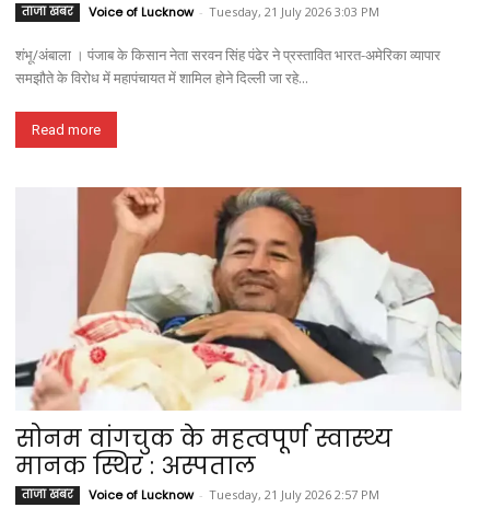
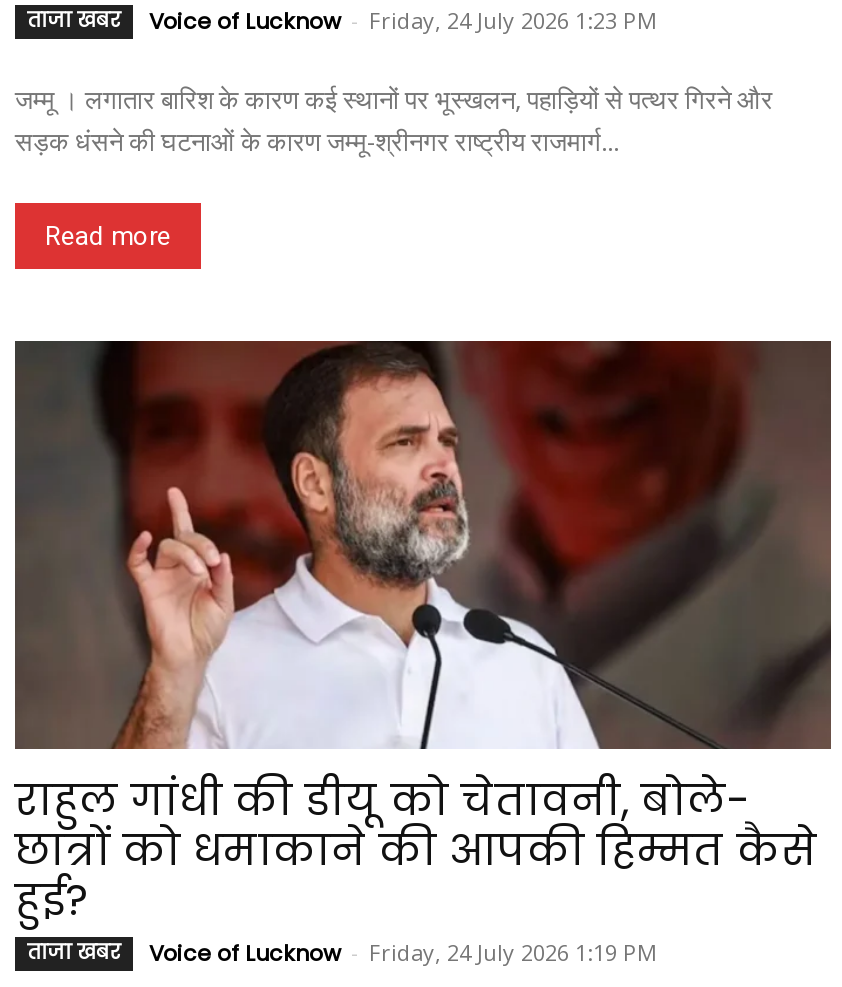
- Voice of Lucknow - Tuesday, 21 July 2026 3:03 PM
+ Voice of Lucknow - Friday, 24 July 2026 1:23 PM

- शंभू/अंबाला । पंजाब के किसान नेता सरवन सिंह पंढेर ने प्रस्तावित भारत-अमेरिका व्यापार
- समझौते के विरोध में महापंचायत में शामिल होने दिल्ली जा रहे...
+ जम्मू । लगातार बारिश के कारण कई स्थानों पर भूस्खलन, पहाड़ियों से पत्थर गिरने और
+ सड़क धंसने की घटनाओं के कारण जम्मू-श्रीनगर राष्ट्रीय राजमार्ग...

- [image]
- सोनम वांगचुक के महत्वपूर्ण स्वास्थ्य
- मानक स्थिर : अस्पताल
+ [image]
+ राहुल गांधी की डीयू को चेतावनी, बोले-
+ छात्रों को धमाकाने की आपकी हिम्मत कैसे
+ हुई?

- Voice of Lucknow - Tuesday, 21 July 2026 2:57 PM
+ Voice of Lucknow - Friday, 24 July 2026 1:19 PM
